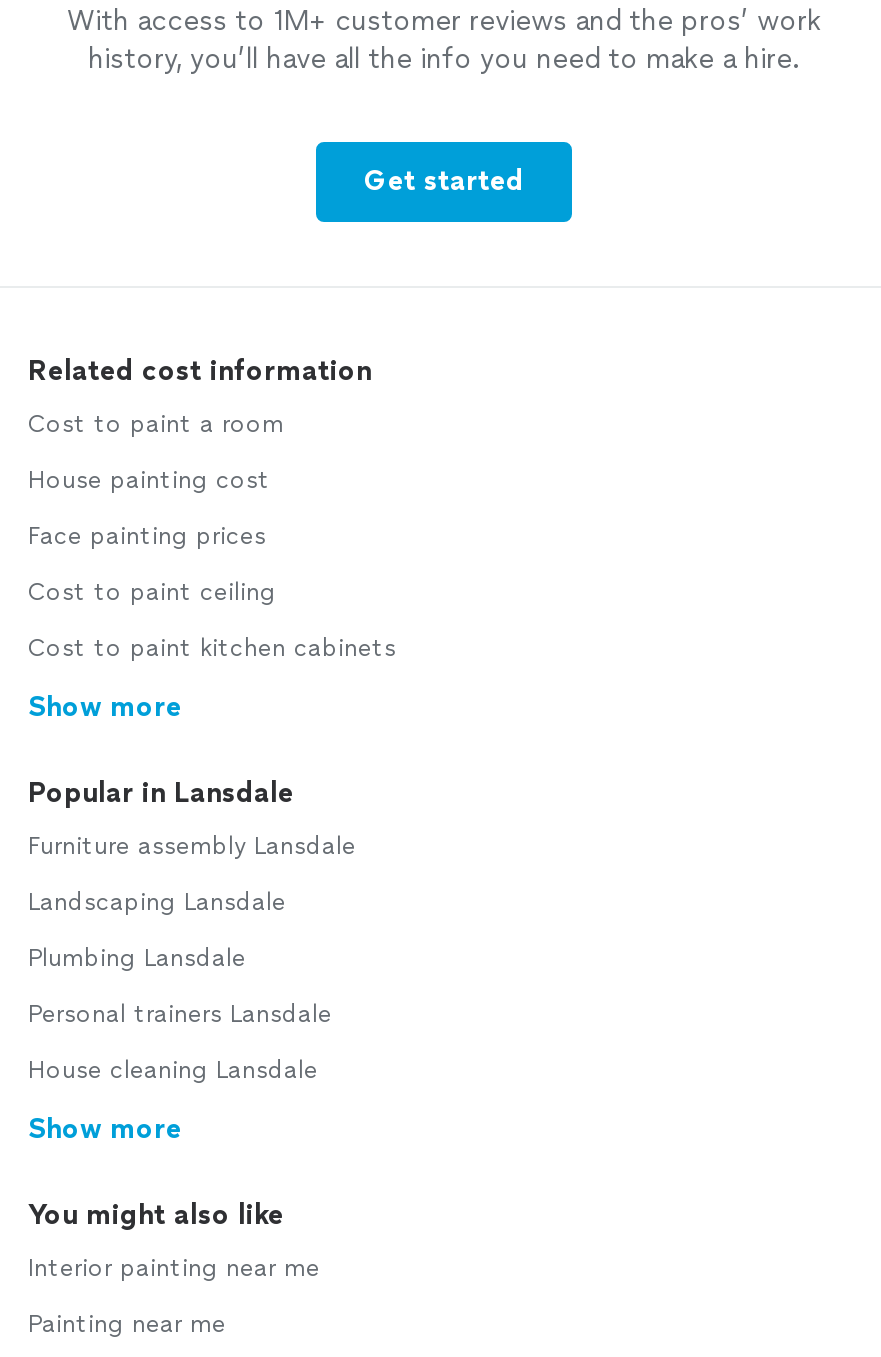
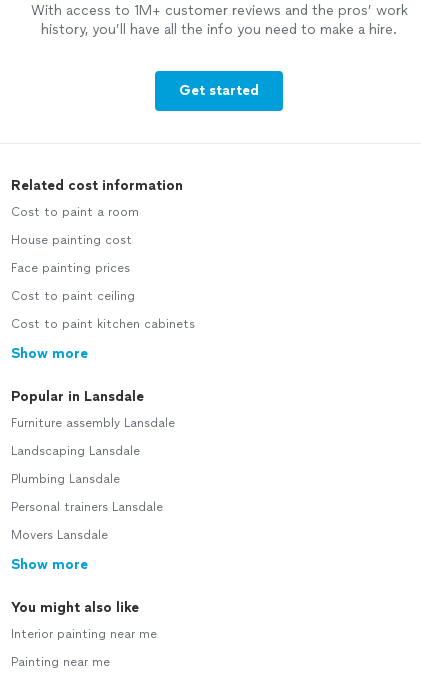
- House cleaning Lansdale
+ Movers Lansdale
